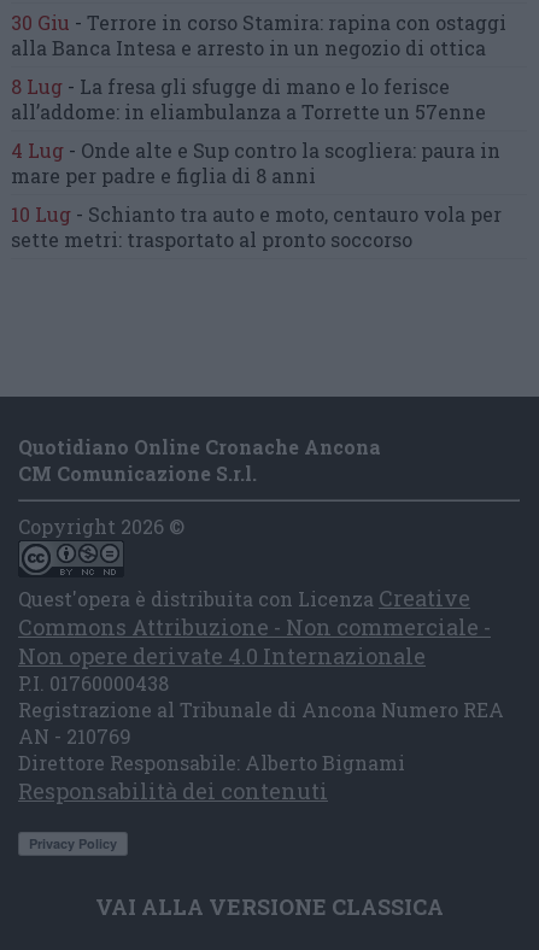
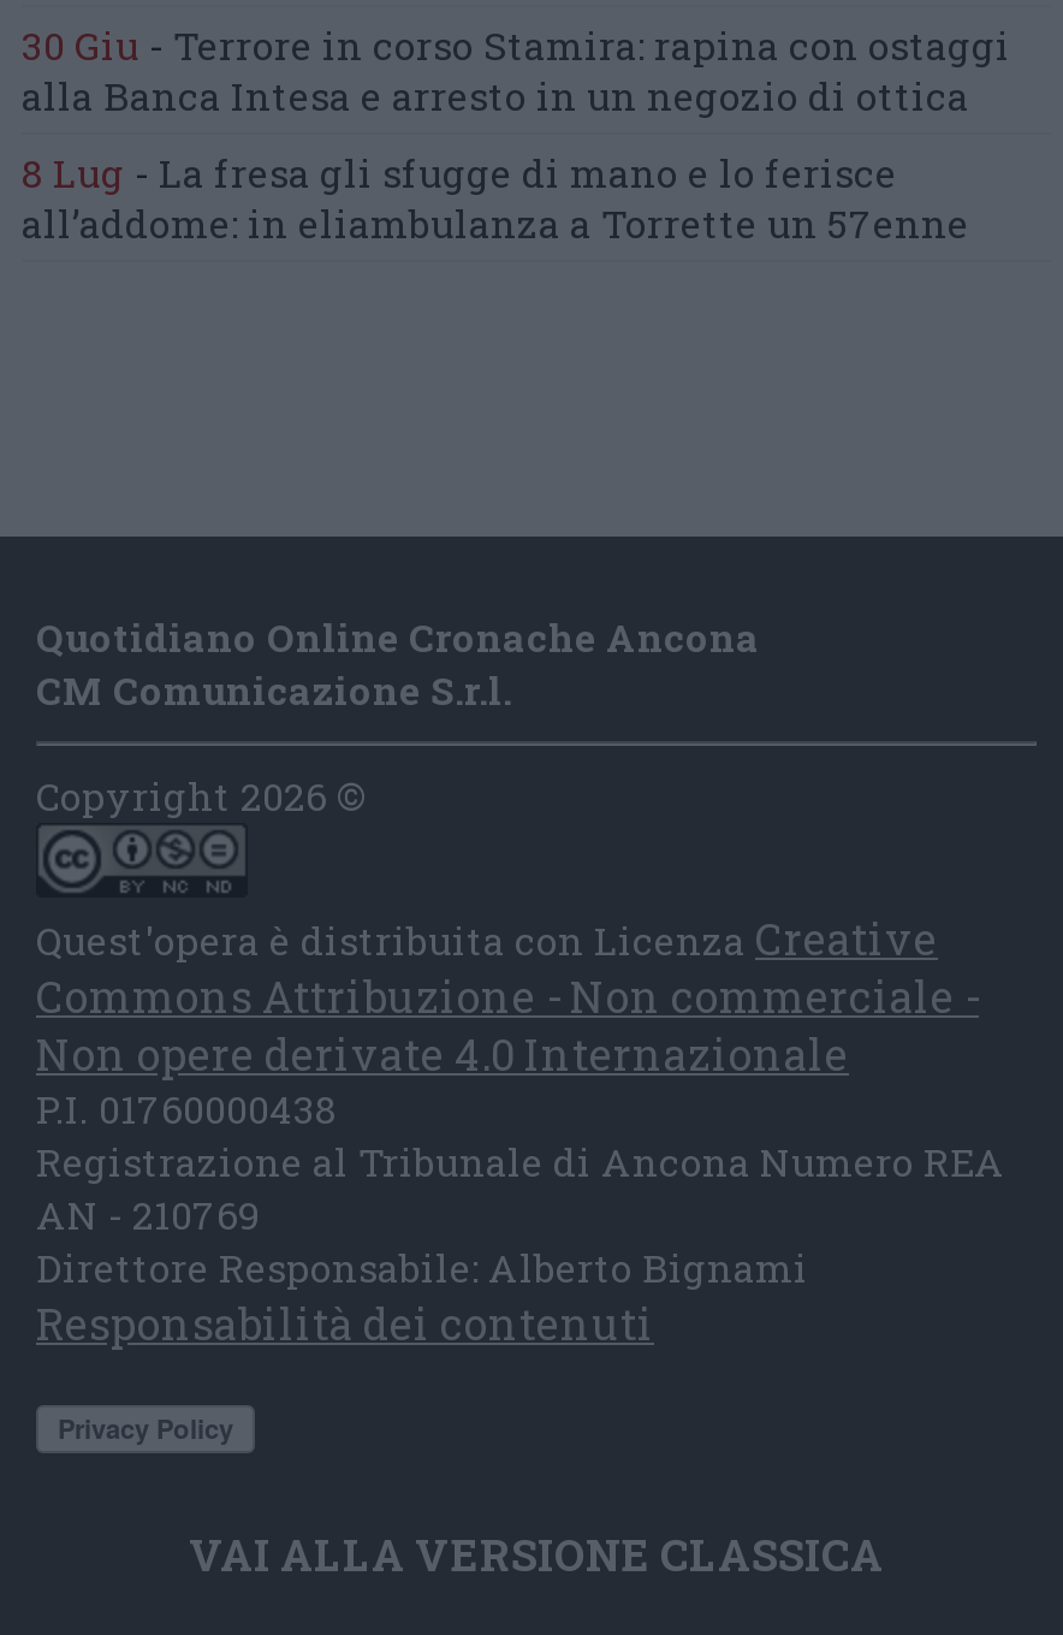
- 4 Lug - Onde alte e Sup contro la scogliera: paura in
- mare per padre e figlia di 8 anni
- 10 Lug - Schianto tra auto e moto, centauro vola per
- sette metri: trasportato al pronto soccorso
